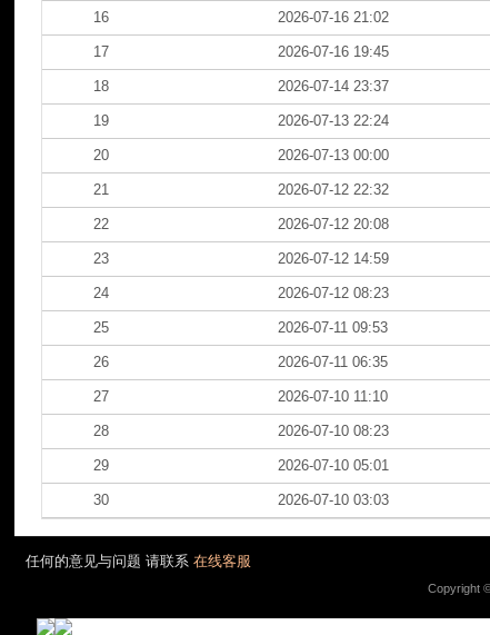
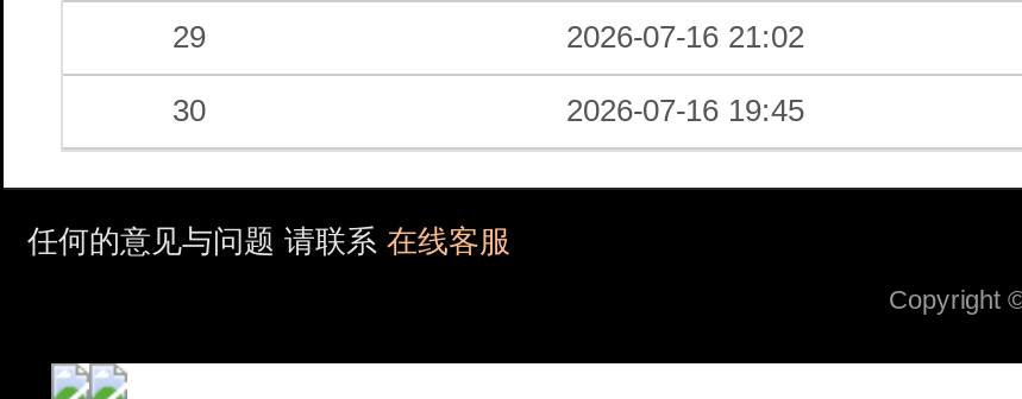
- 16
+ 29

- 17
+ 30

- 18
- 2026-07-14 23:37
- 19
- 2026-07-13 22:24
- 20
- 2026-07-13 00:00
- 21
- 2026-07-12 22:32
- 22
- 2026-07-12 20:08
- 23
- 2026-07-12 14:59
- 24
- 2026-07-12 08:23
- 25
- 2026-07-11 09:53
- 26
- 2026-07-11 06:35
- 27
- 2026-07-10 11:10
- 28
- 2026-07-10 08:23
- 29
- 2026-07-10 05:01
- 30
- 2026-07-10 03:03
